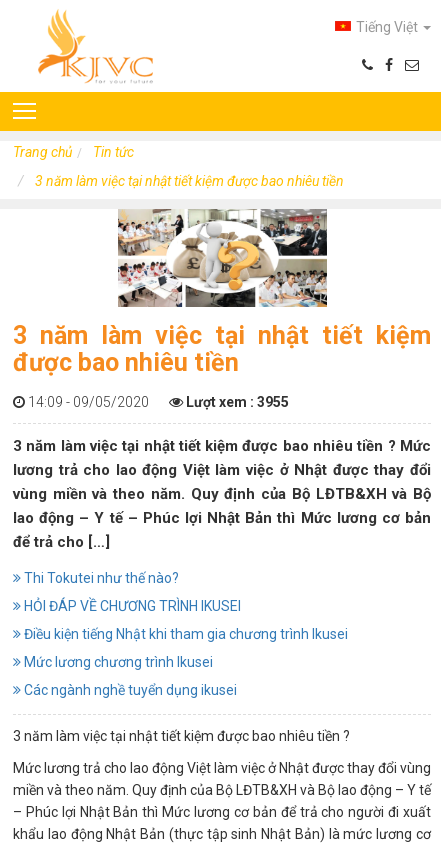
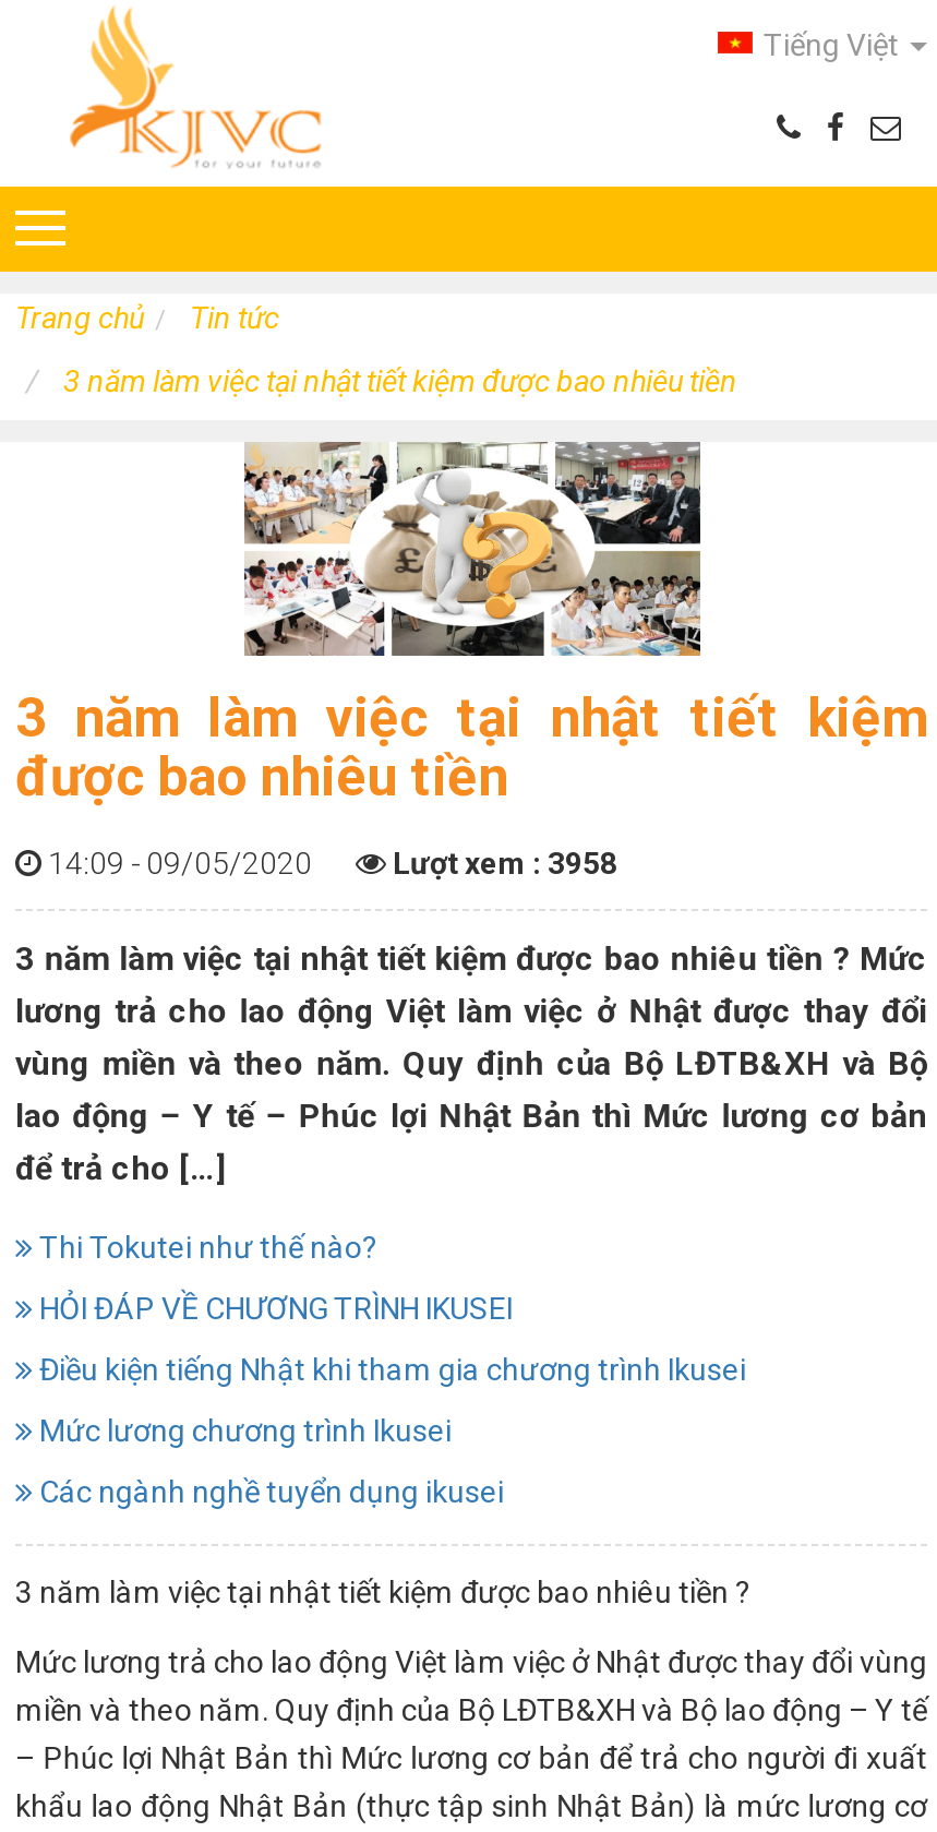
- Lượt xem : 3955
+ Lượt xem : 3958
